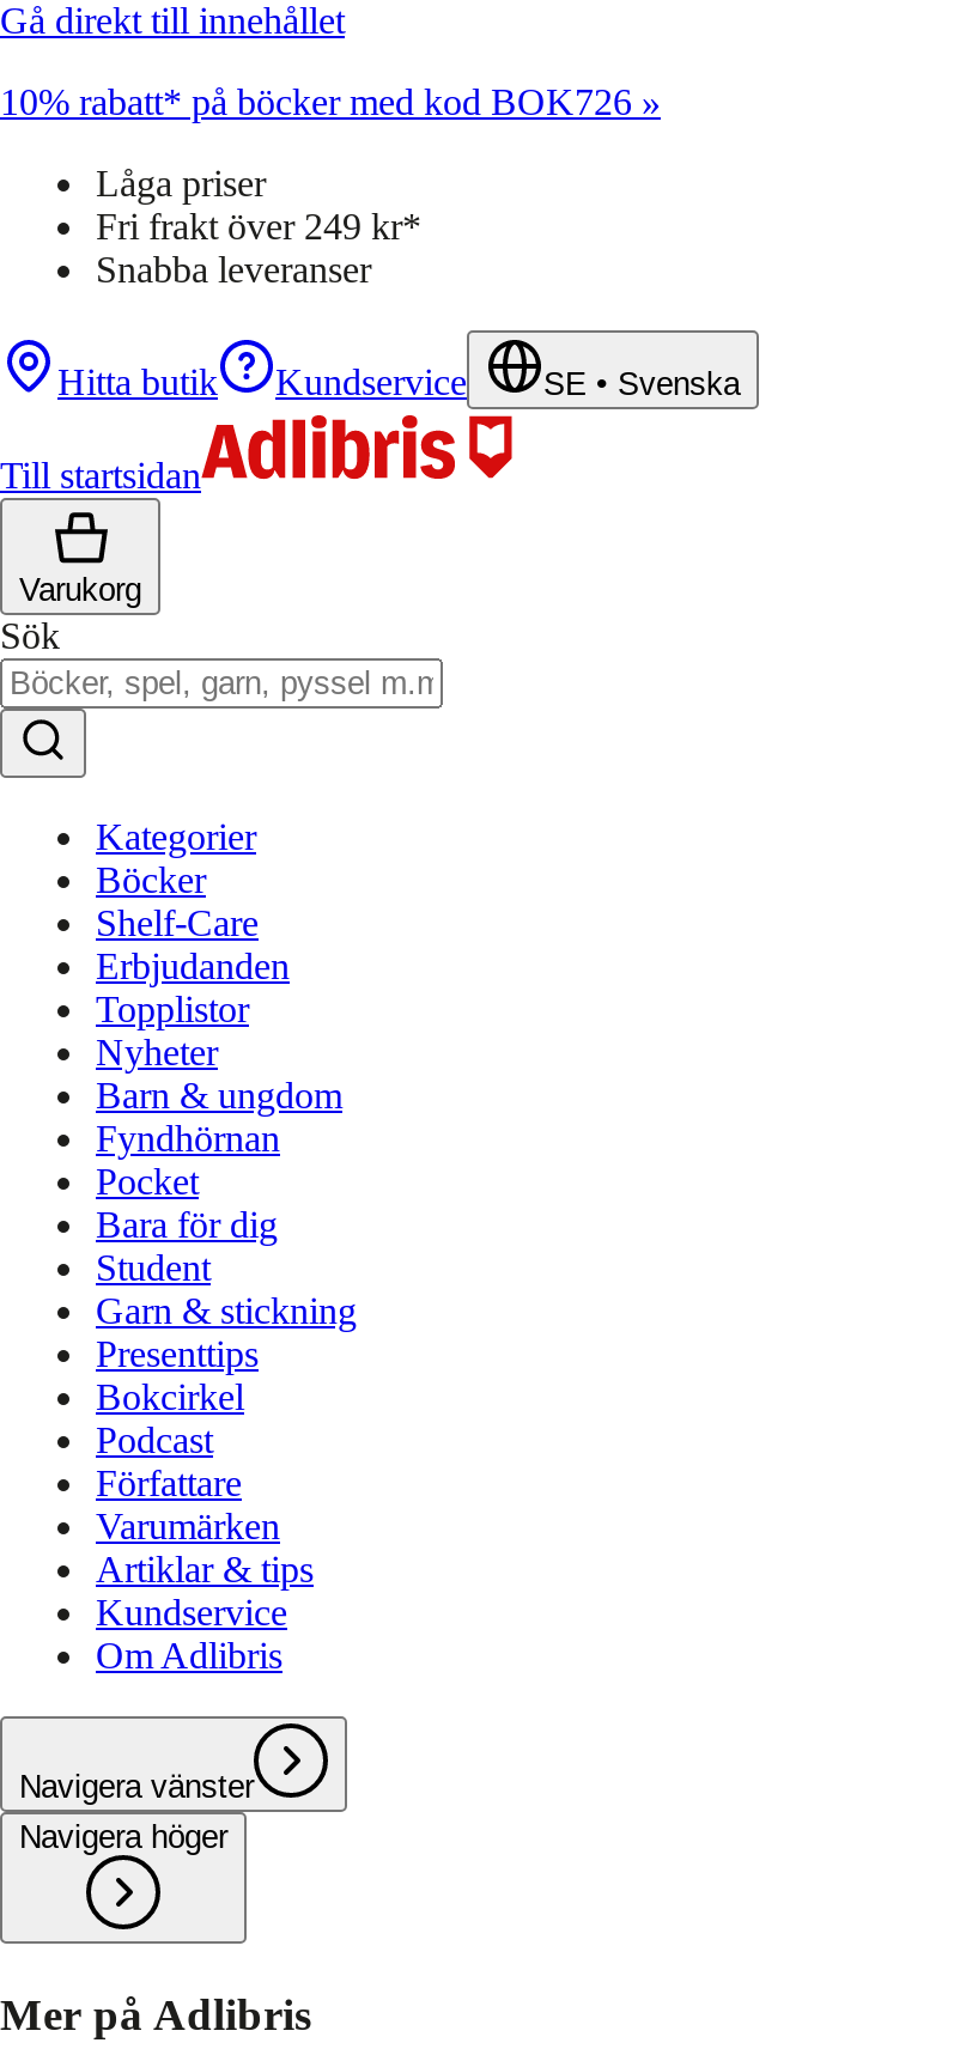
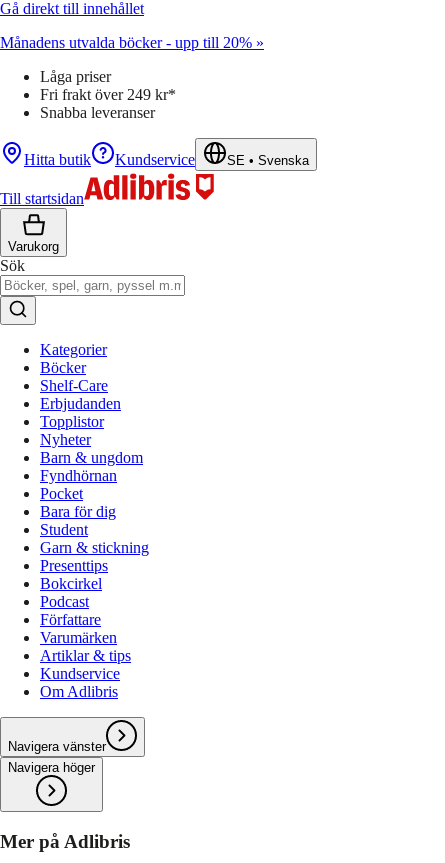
- 10% rabatt* på böcker med kod BOK726 »
+ Månadens utvalda böcker - upp till 20% »
